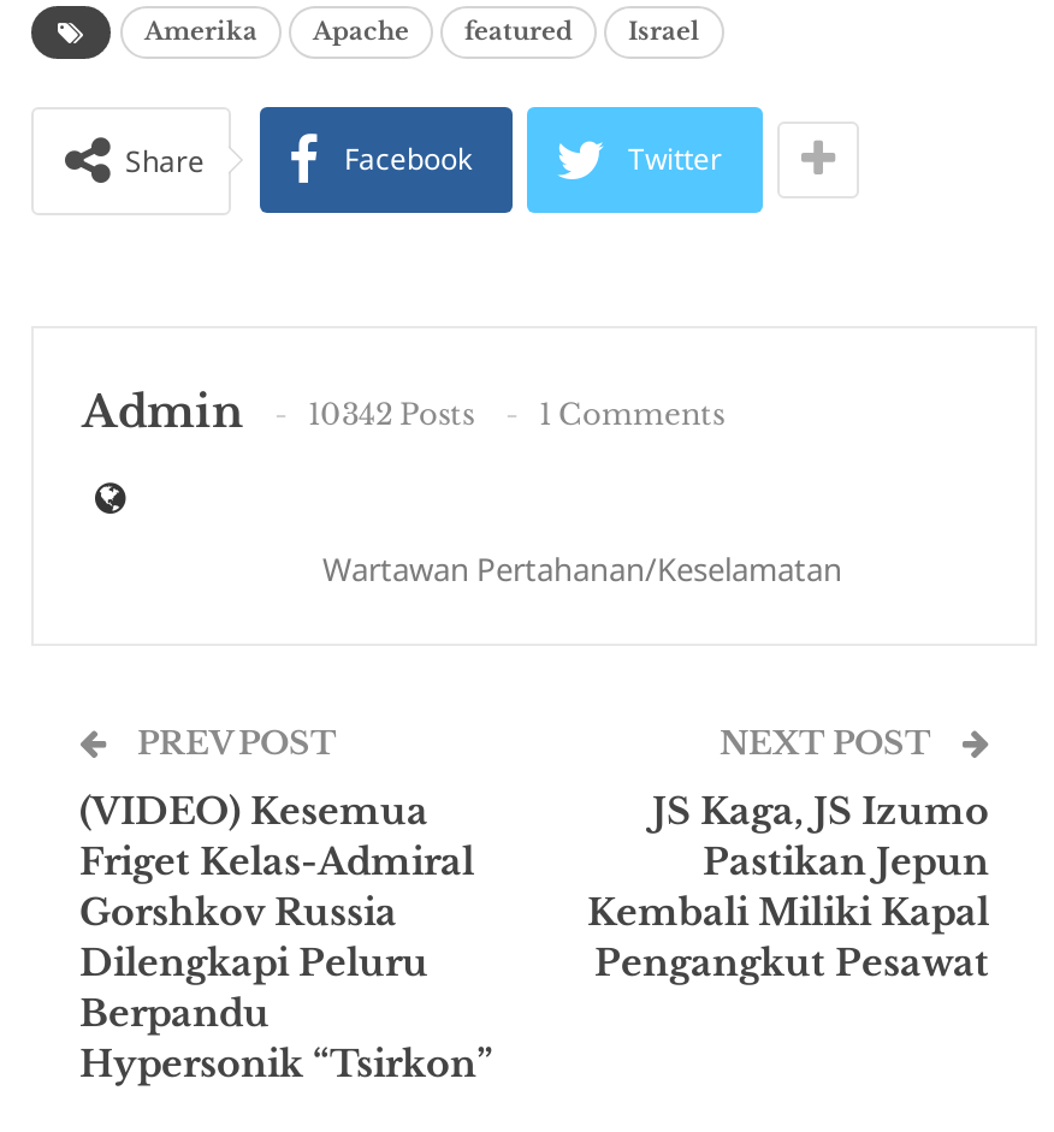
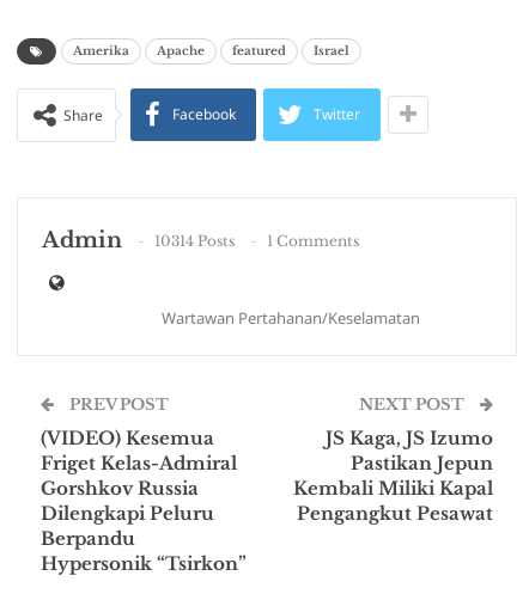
- Admin 10342 Posts 1 Comments
+ Admin 10314 Posts 1 Comments
